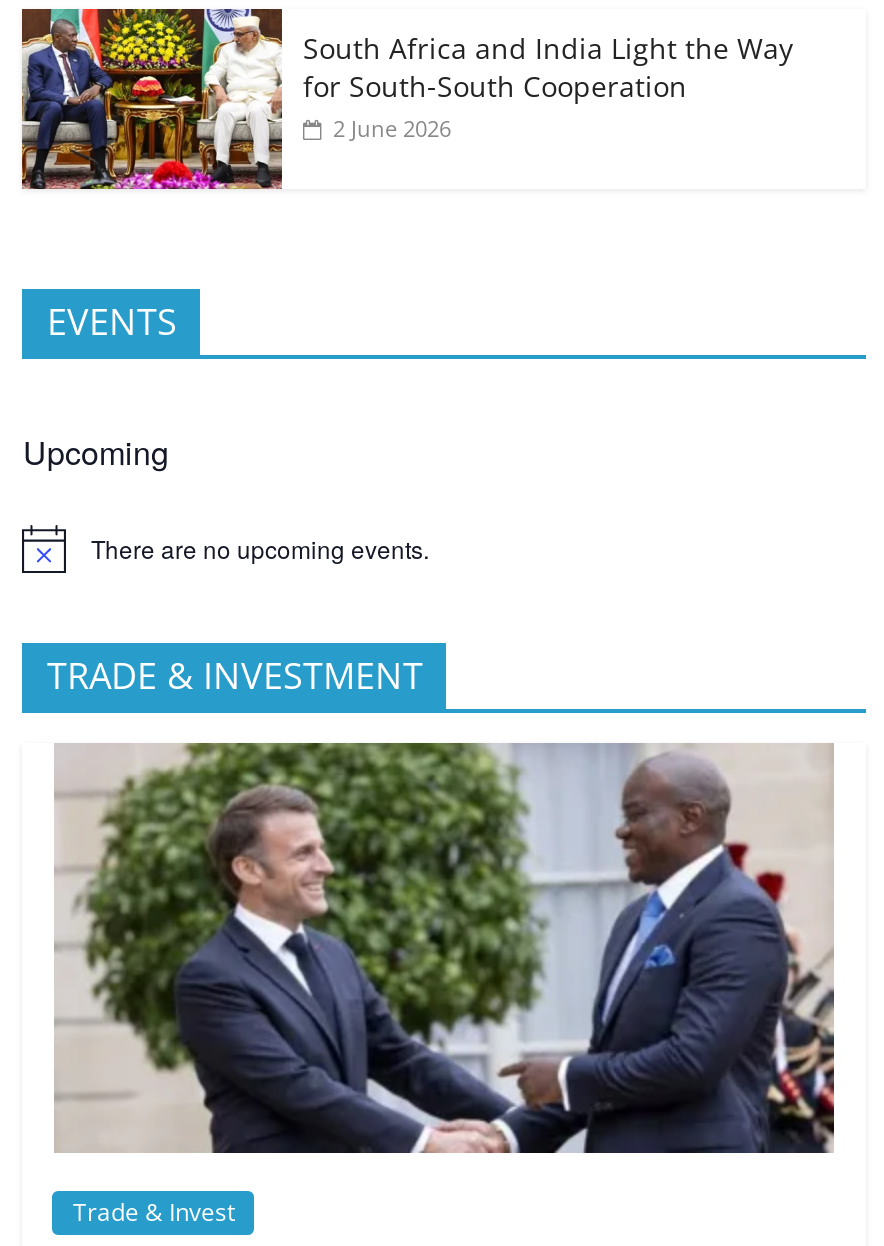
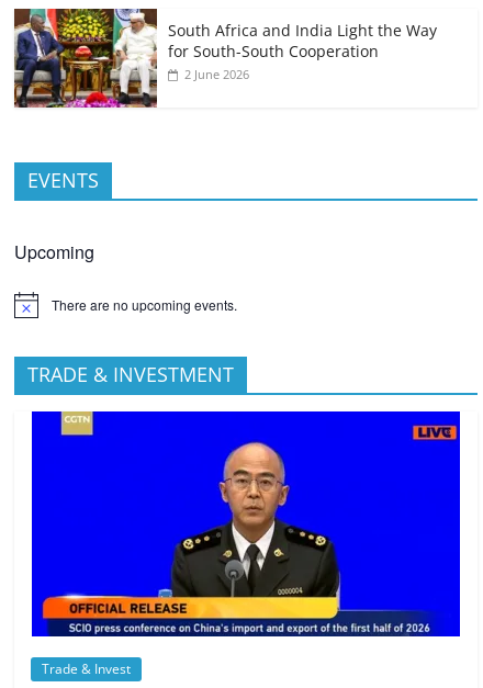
- [image]
+ [image]
